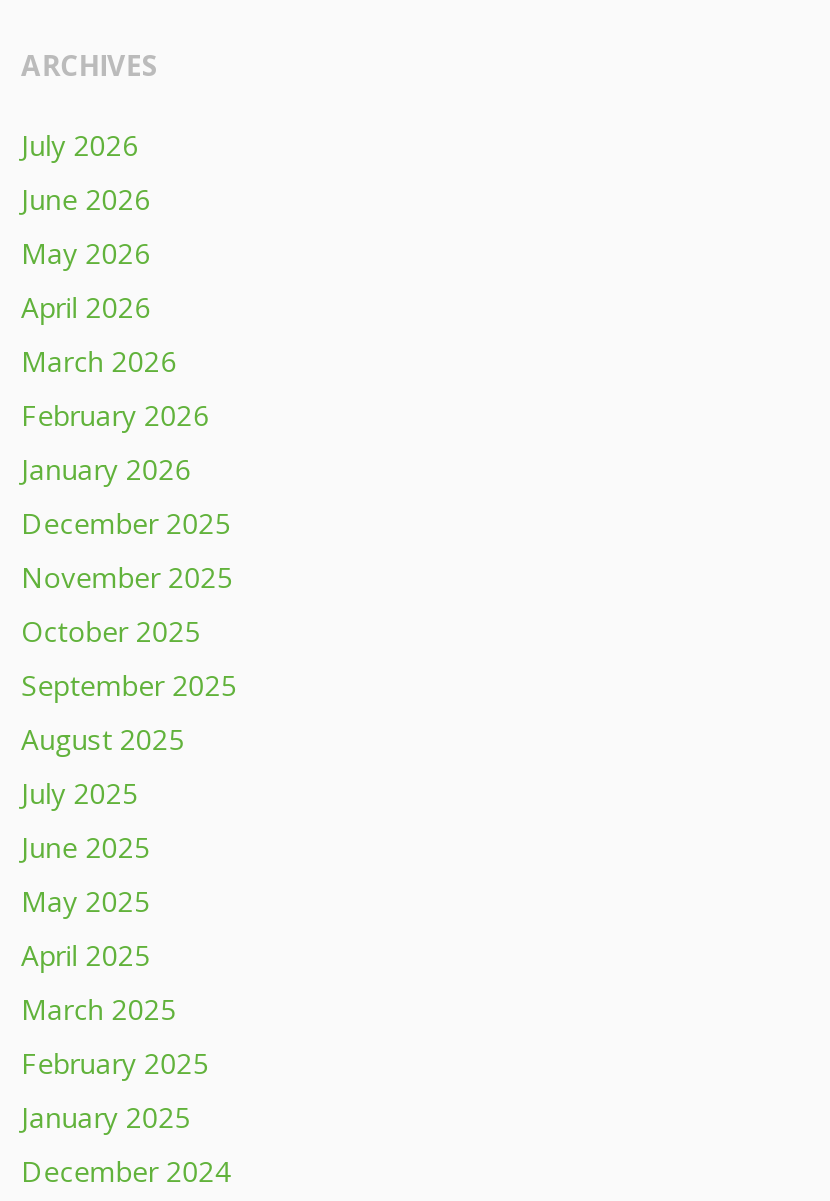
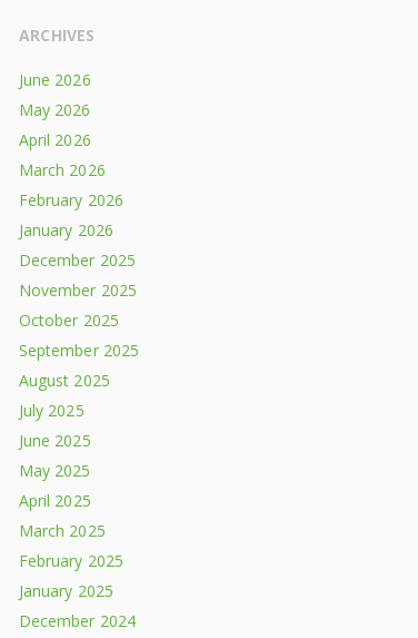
- July 2026
